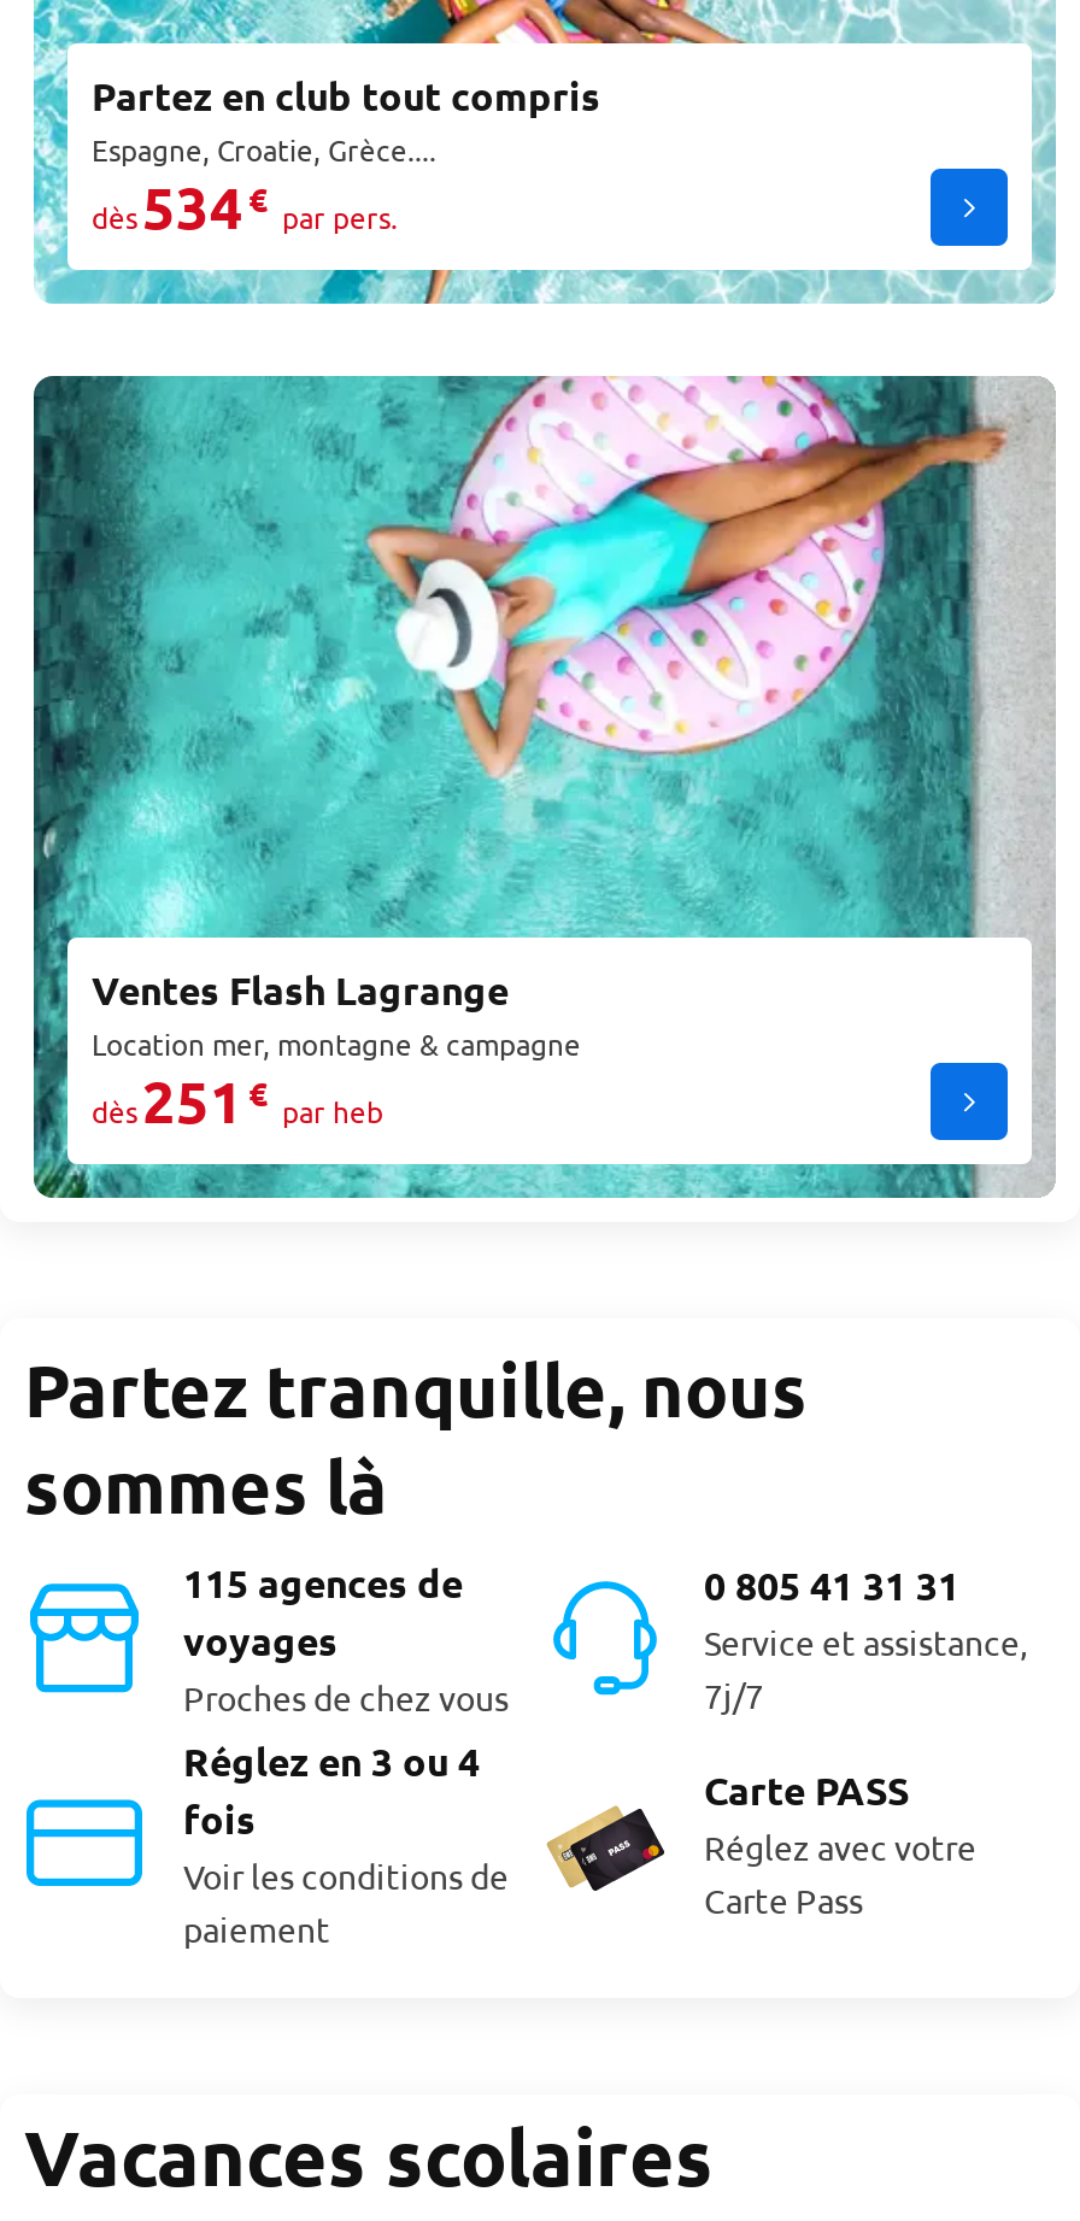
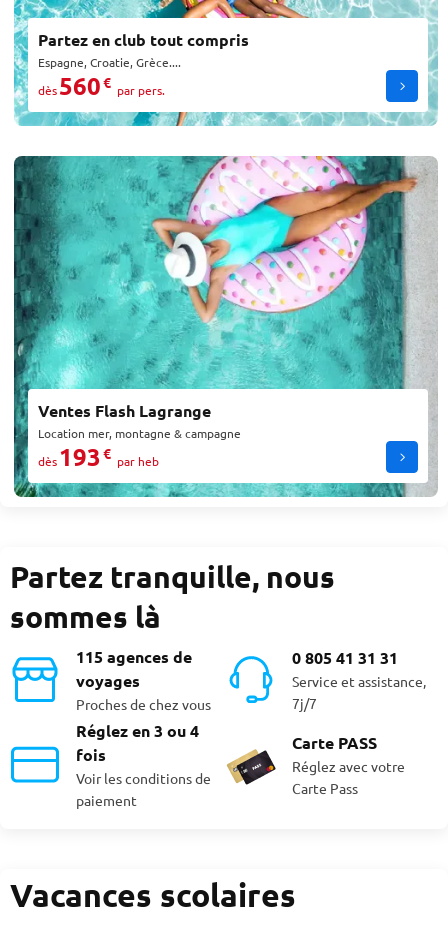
- dès 534 € par pers.
+ dès 560 € par pers.

- dès 251 € par heb
+ dès 193 € par heb
